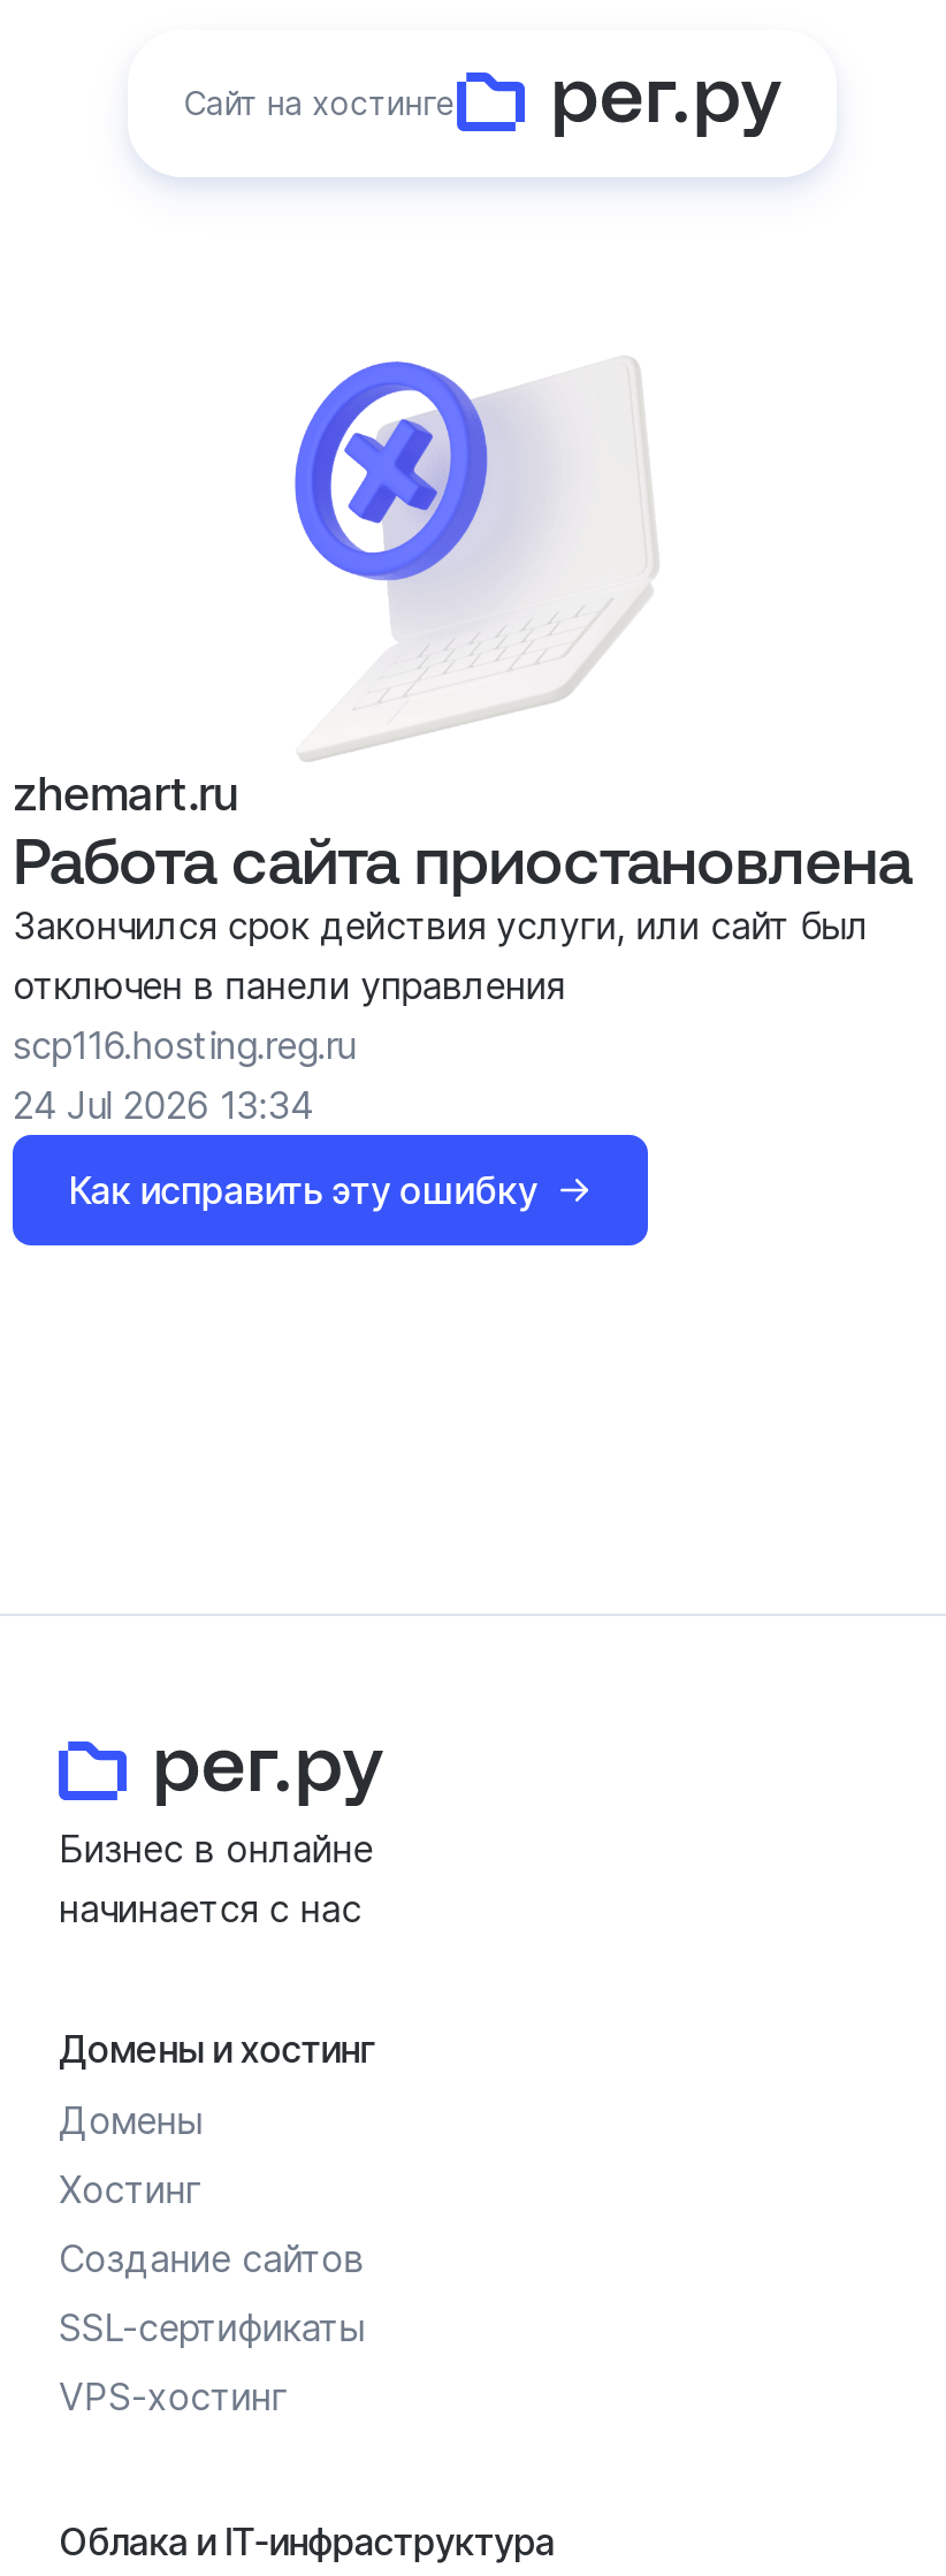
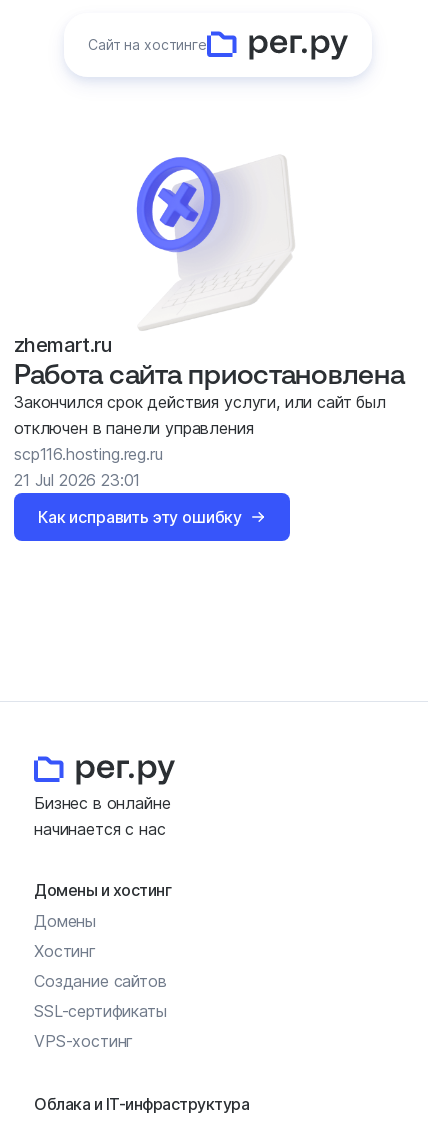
- 24 Jul 2026 13:34
+ 21 Jul 2026 23:01
